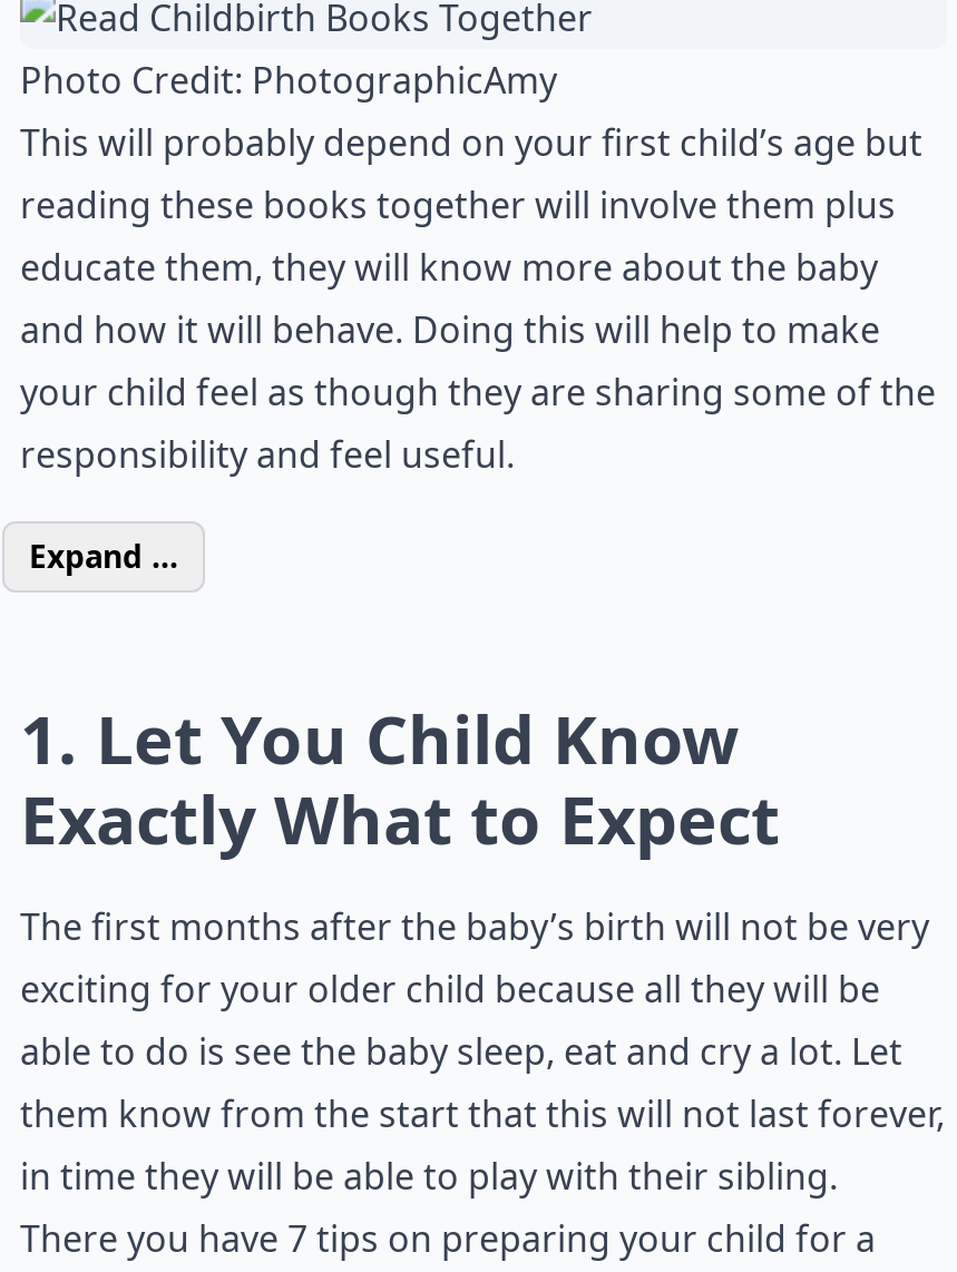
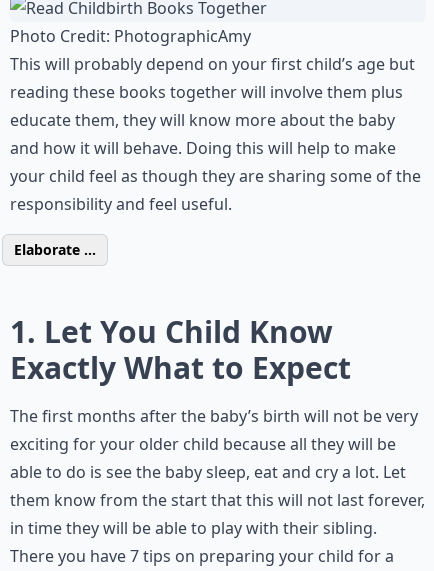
- Expand ...
+ Elaborate ...
